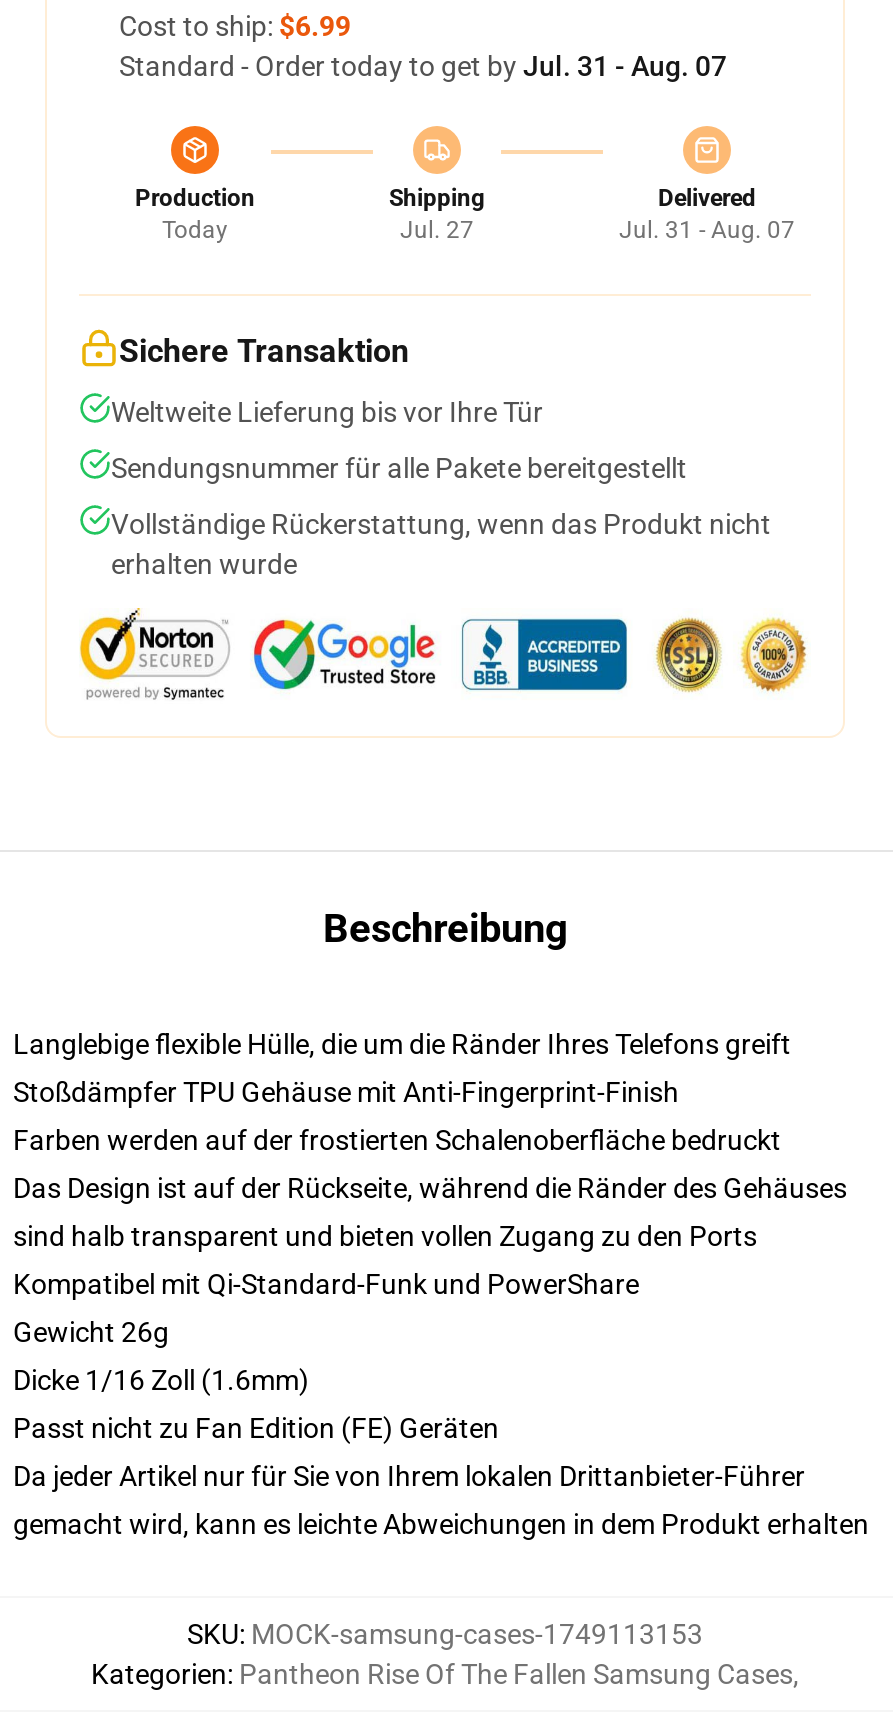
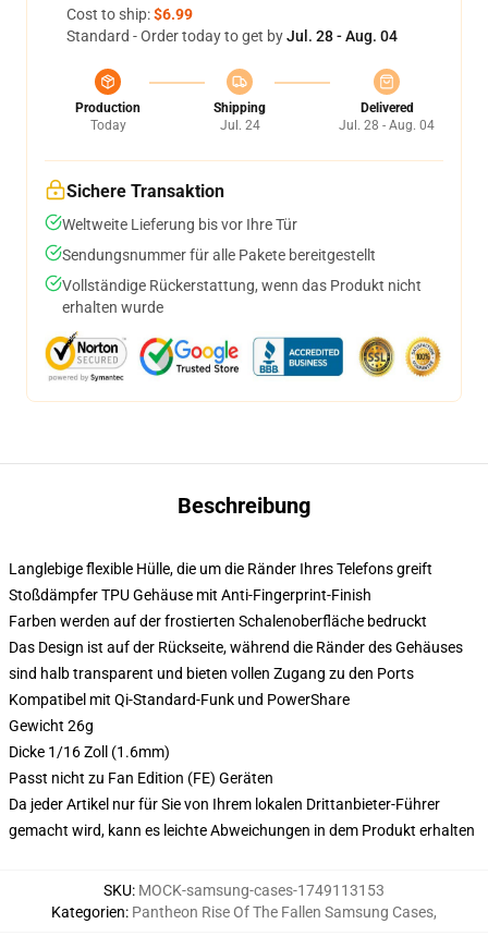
- Standard - Order today to get by Jul. 31 - Aug. 07
+ Standard - Order today to get by Jul. 28 - Aug. 04

- Jul. 27
+ Jul. 24

- Jul. 31 - Aug. 07
+ Jul. 28 - Aug. 04
